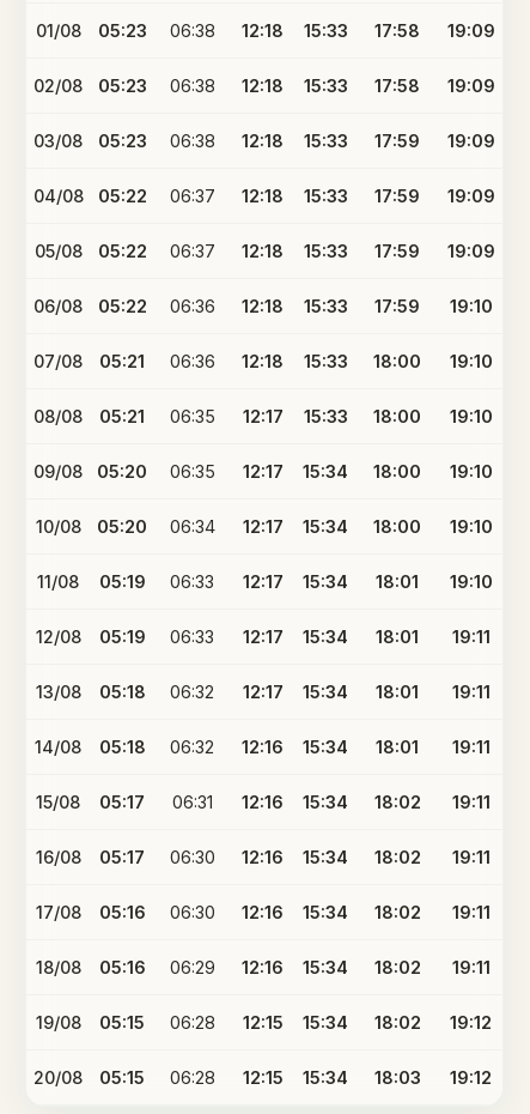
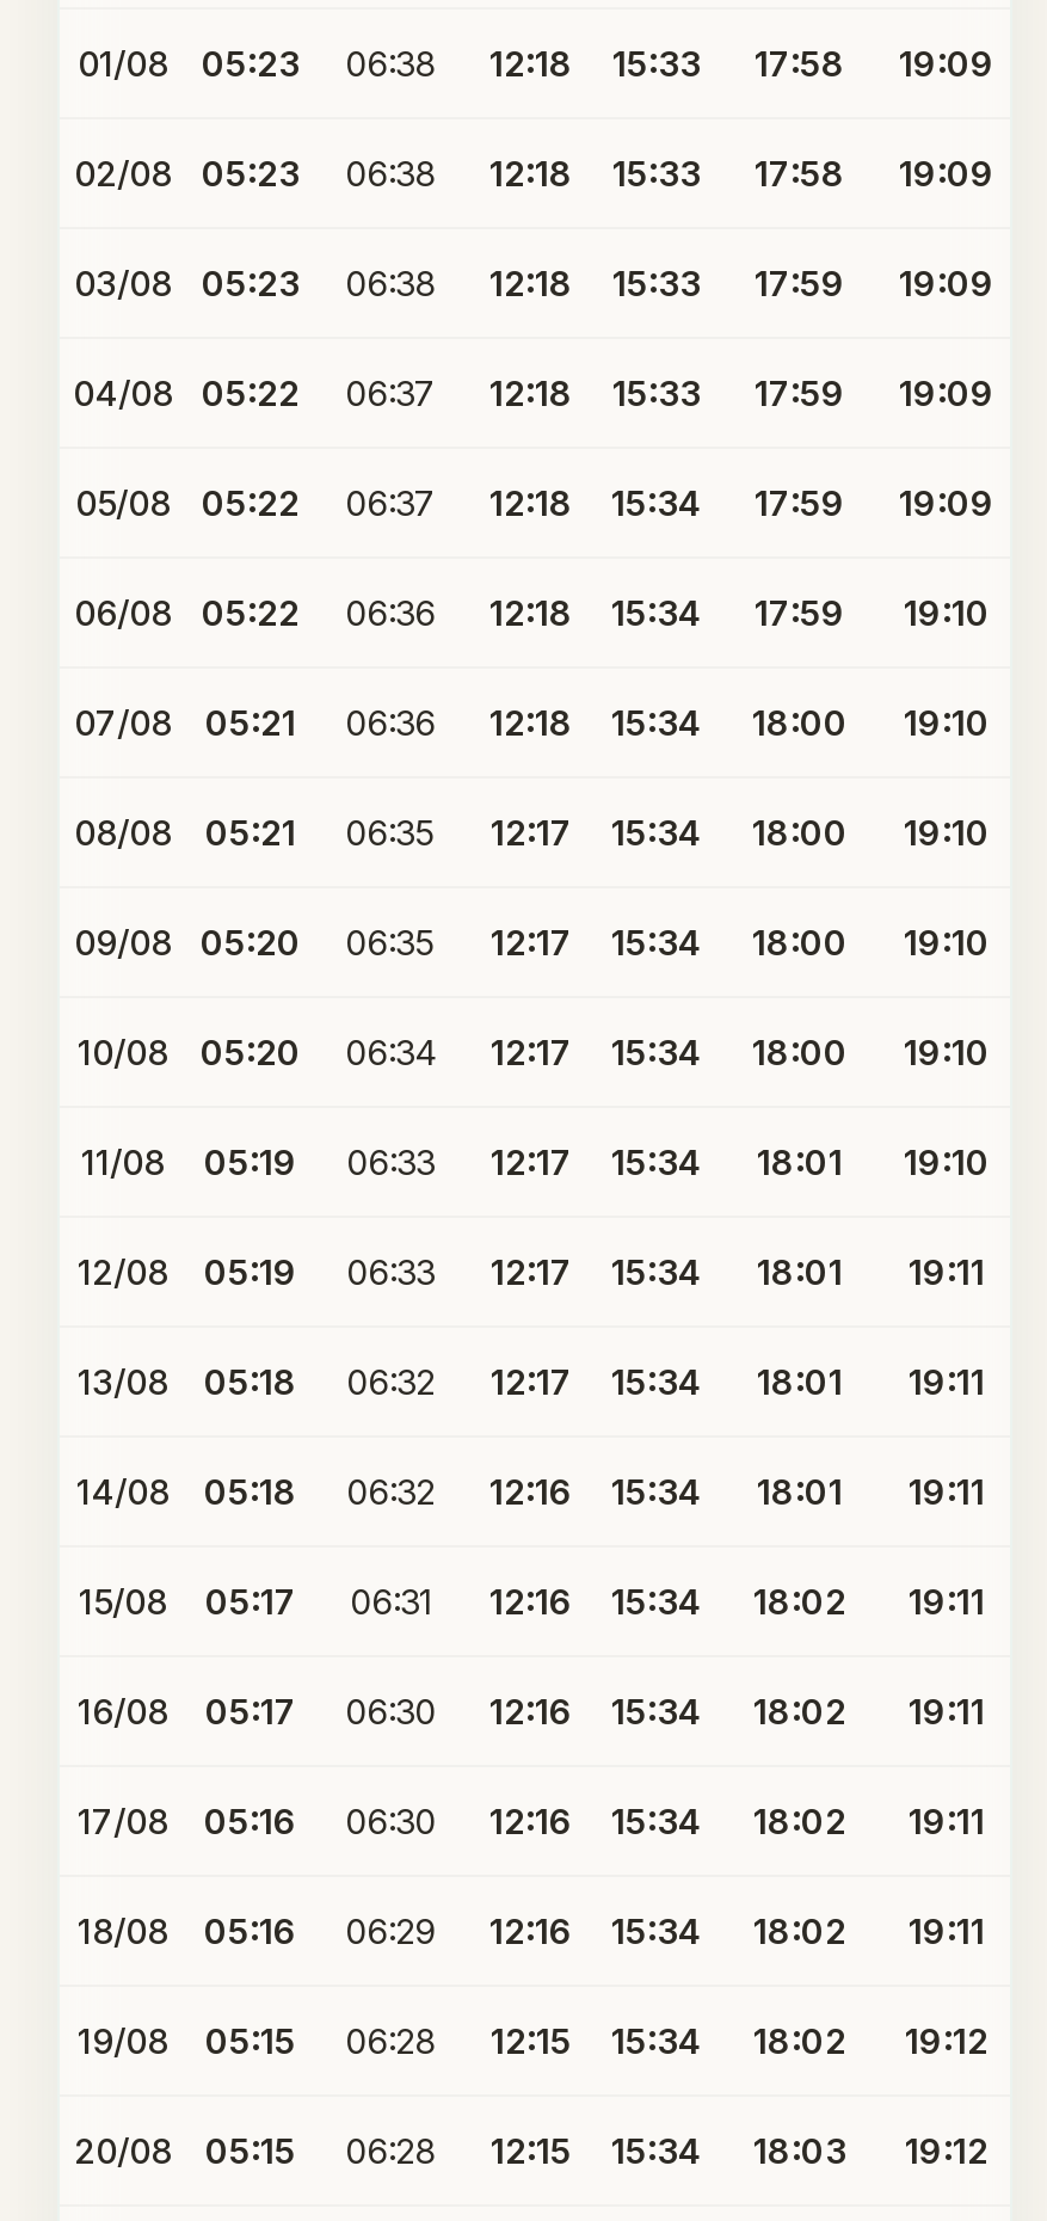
- 05/08 05:22 06:37 12:18 15:33 17:59 19:09
+ 05/08 05:22 06:37 12:18 15:34 17:59 19:09

- 06/08 05:22 06:36 12:18 15:33 17:59 19:10
+ 06/08 05:22 06:36 12:18 15:34 17:59 19:10

- 07/08 05:21 06:36 12:18 15:33 18:00 19:10
+ 07/08 05:21 06:36 12:18 15:34 18:00 19:10

- 08/08 05:21 06:35 12:17 15:33 18:00 19:10
+ 08/08 05:21 06:35 12:17 15:34 18:00 19:10
